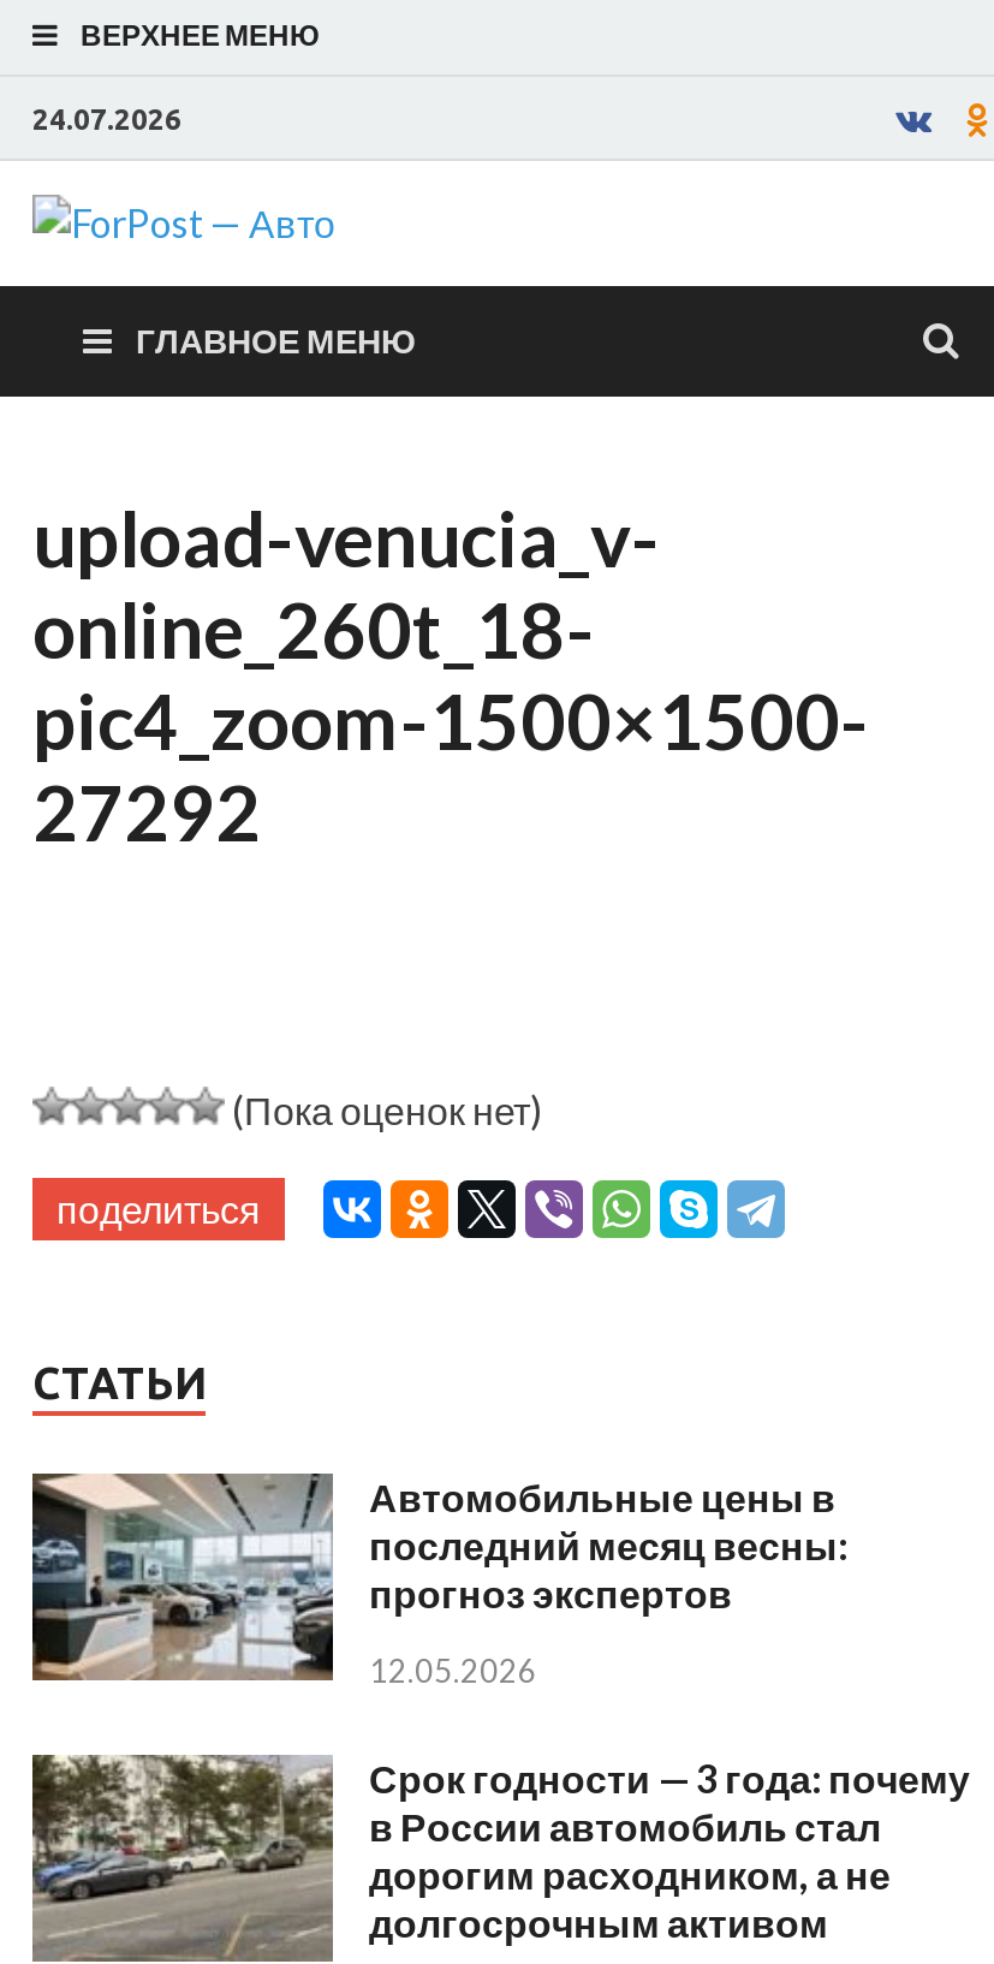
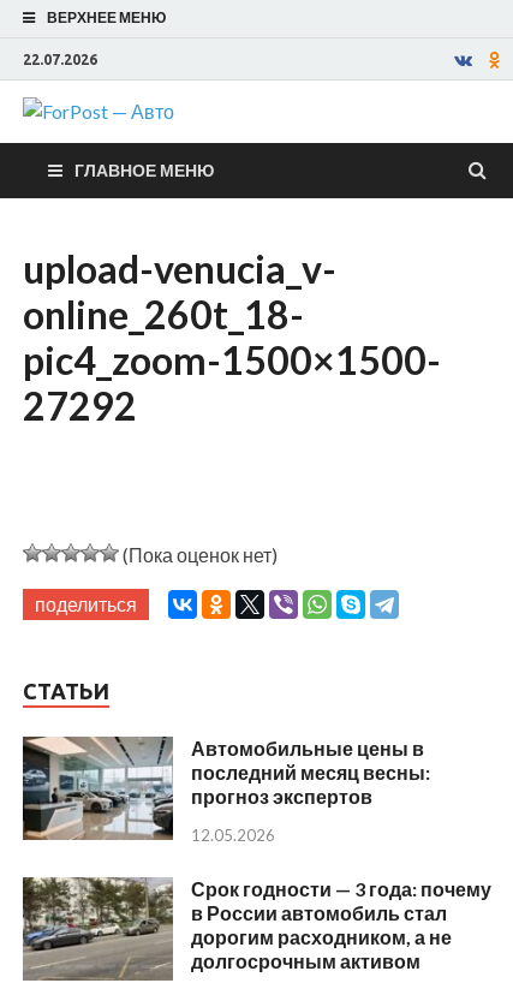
- 24.07.2026
+ 22.07.2026
